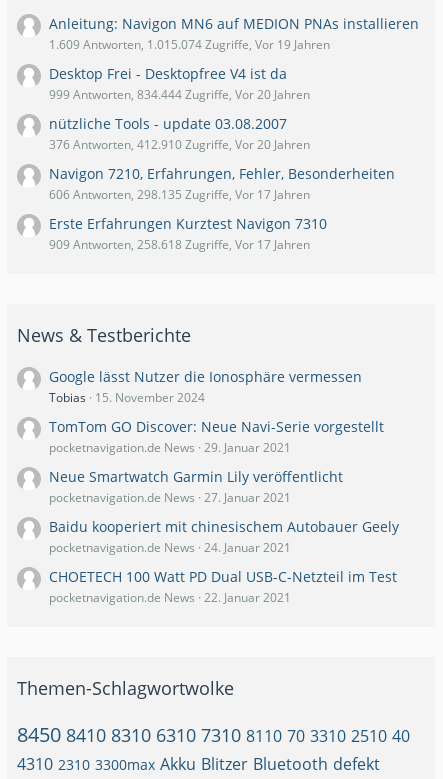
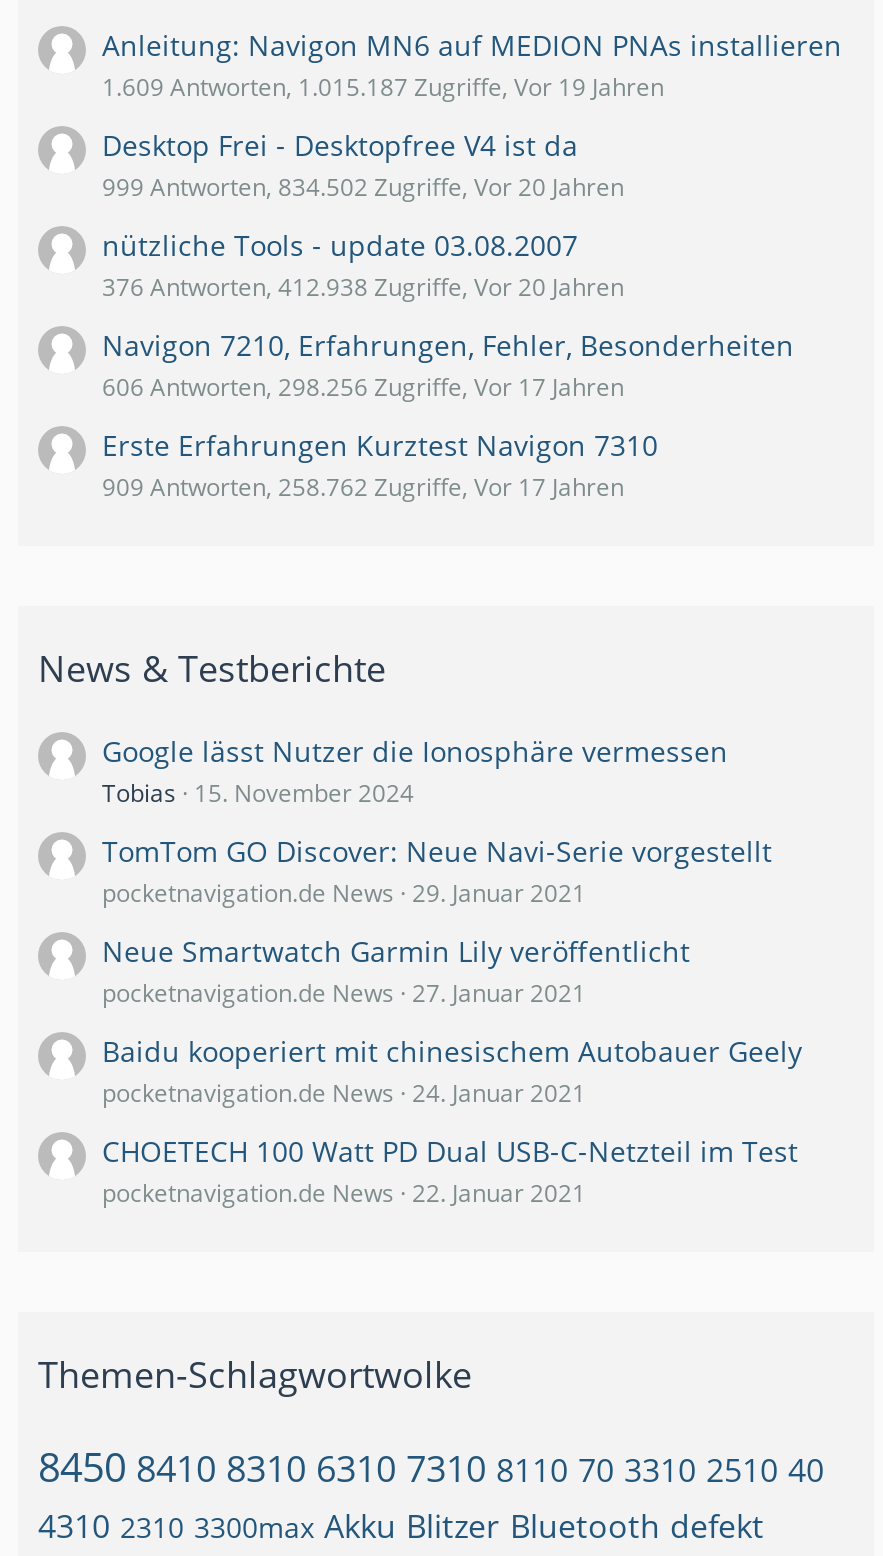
- 1.609 Antworten, 1.015.074 Zugriffe, Vor 19 Jahren
+ 1.609 Antworten, 1.015.187 Zugriffe, Vor 19 Jahren

- 999 Antworten, 834.444 Zugriffe, Vor 20 Jahren
+ 999 Antworten, 834.502 Zugriffe, Vor 20 Jahren

- 376 Antworten, 412.910 Zugriffe, Vor 20 Jahren
+ 376 Antworten, 412.938 Zugriffe, Vor 20 Jahren

- 606 Antworten, 298.135 Zugriffe, Vor 17 Jahren
+ 606 Antworten, 298.256 Zugriffe, Vor 17 Jahren

- 909 Antworten, 258.618 Zugriffe, Vor 17 Jahren
+ 909 Antworten, 258.762 Zugriffe, Vor 17 Jahren
